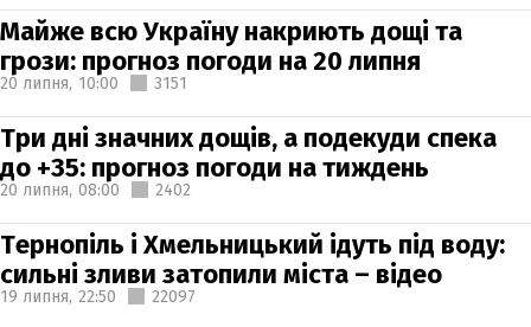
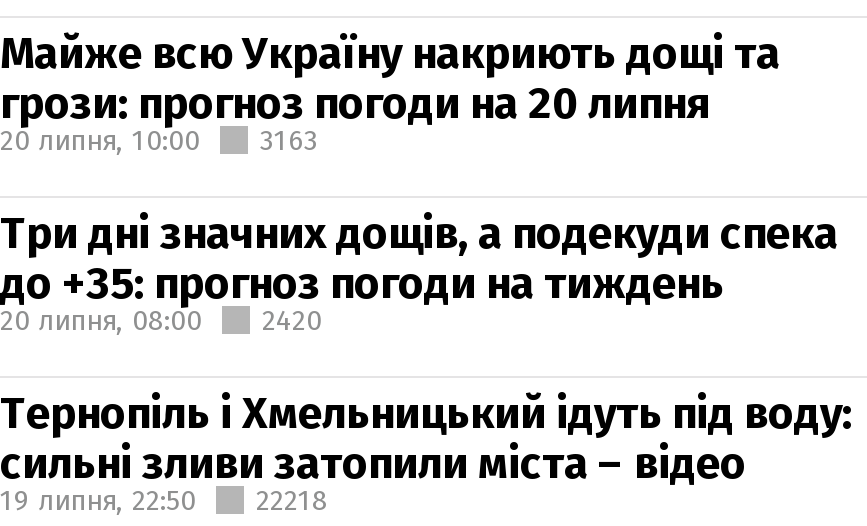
- 20 липня, 10:00 3151
+ 20 липня, 10:00 3163

- 20 липня, 08:00 2402
+ 20 липня, 08:00 2420

- 19 липня, 22:50 22097
+ 19 липня, 22:50 22218
